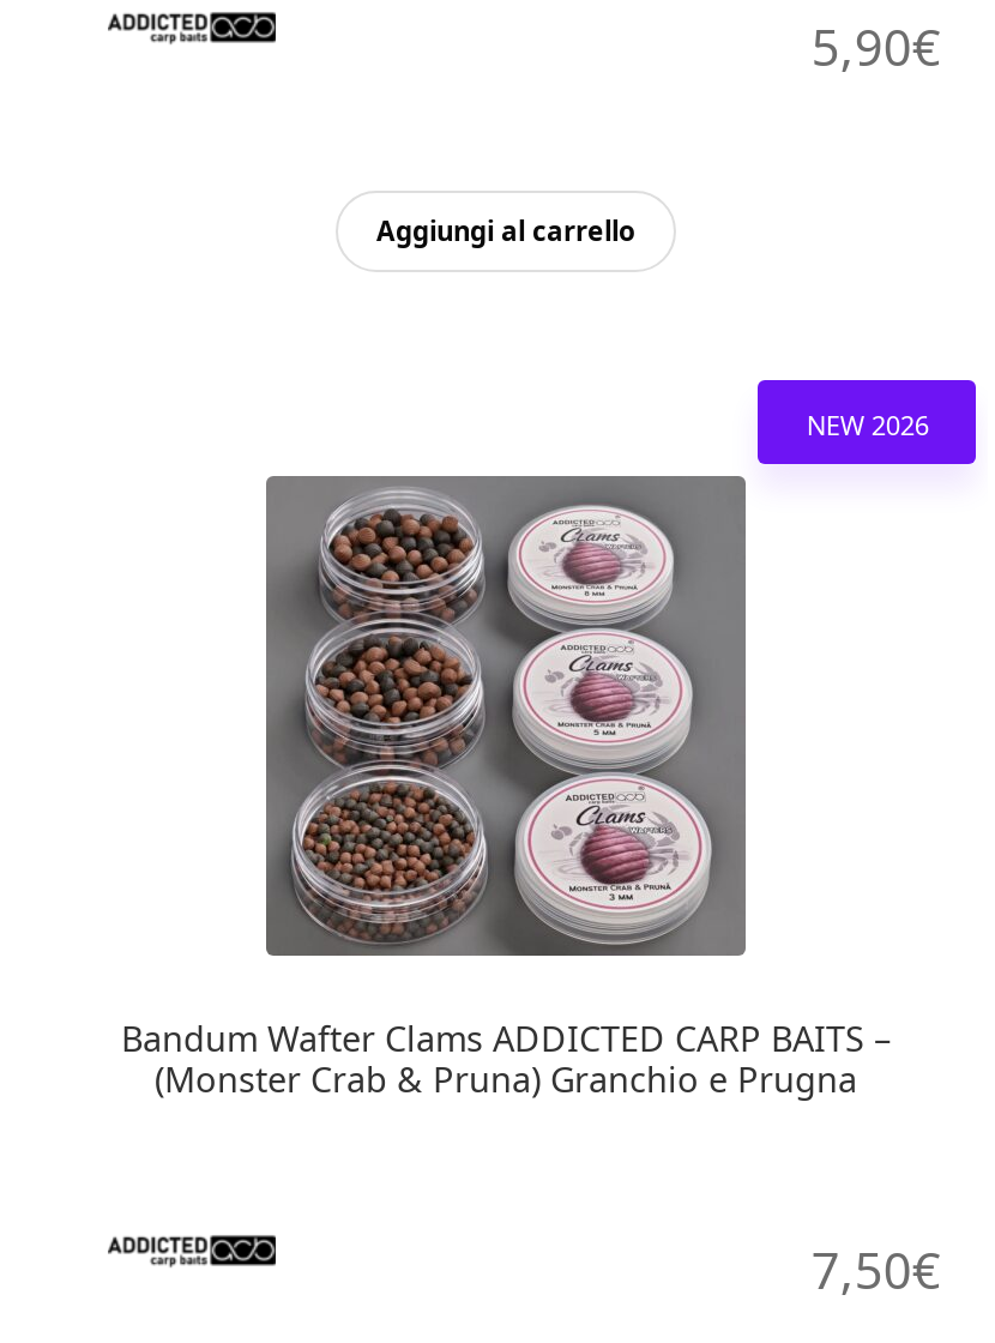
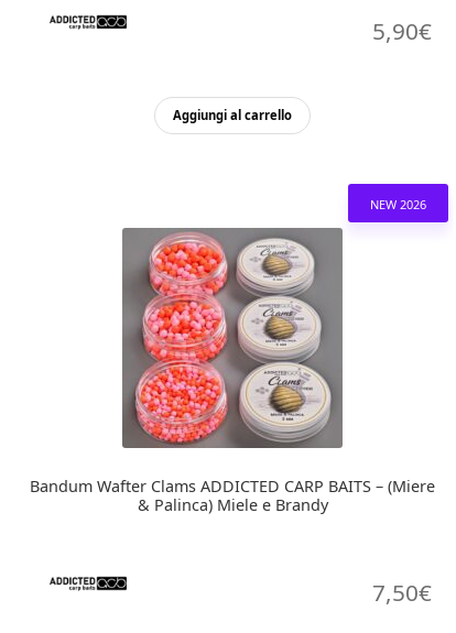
- [image]
- Bandum Wafter Clams ADDICTED CARP BAITS –
- (Monster Crab & Pruna) Granchio e Prugna
+ [image]
+ Bandum Wafter Clams ADDICTED CARP BAITS – (Miere
+ & Palinca) Miele e Brandy
